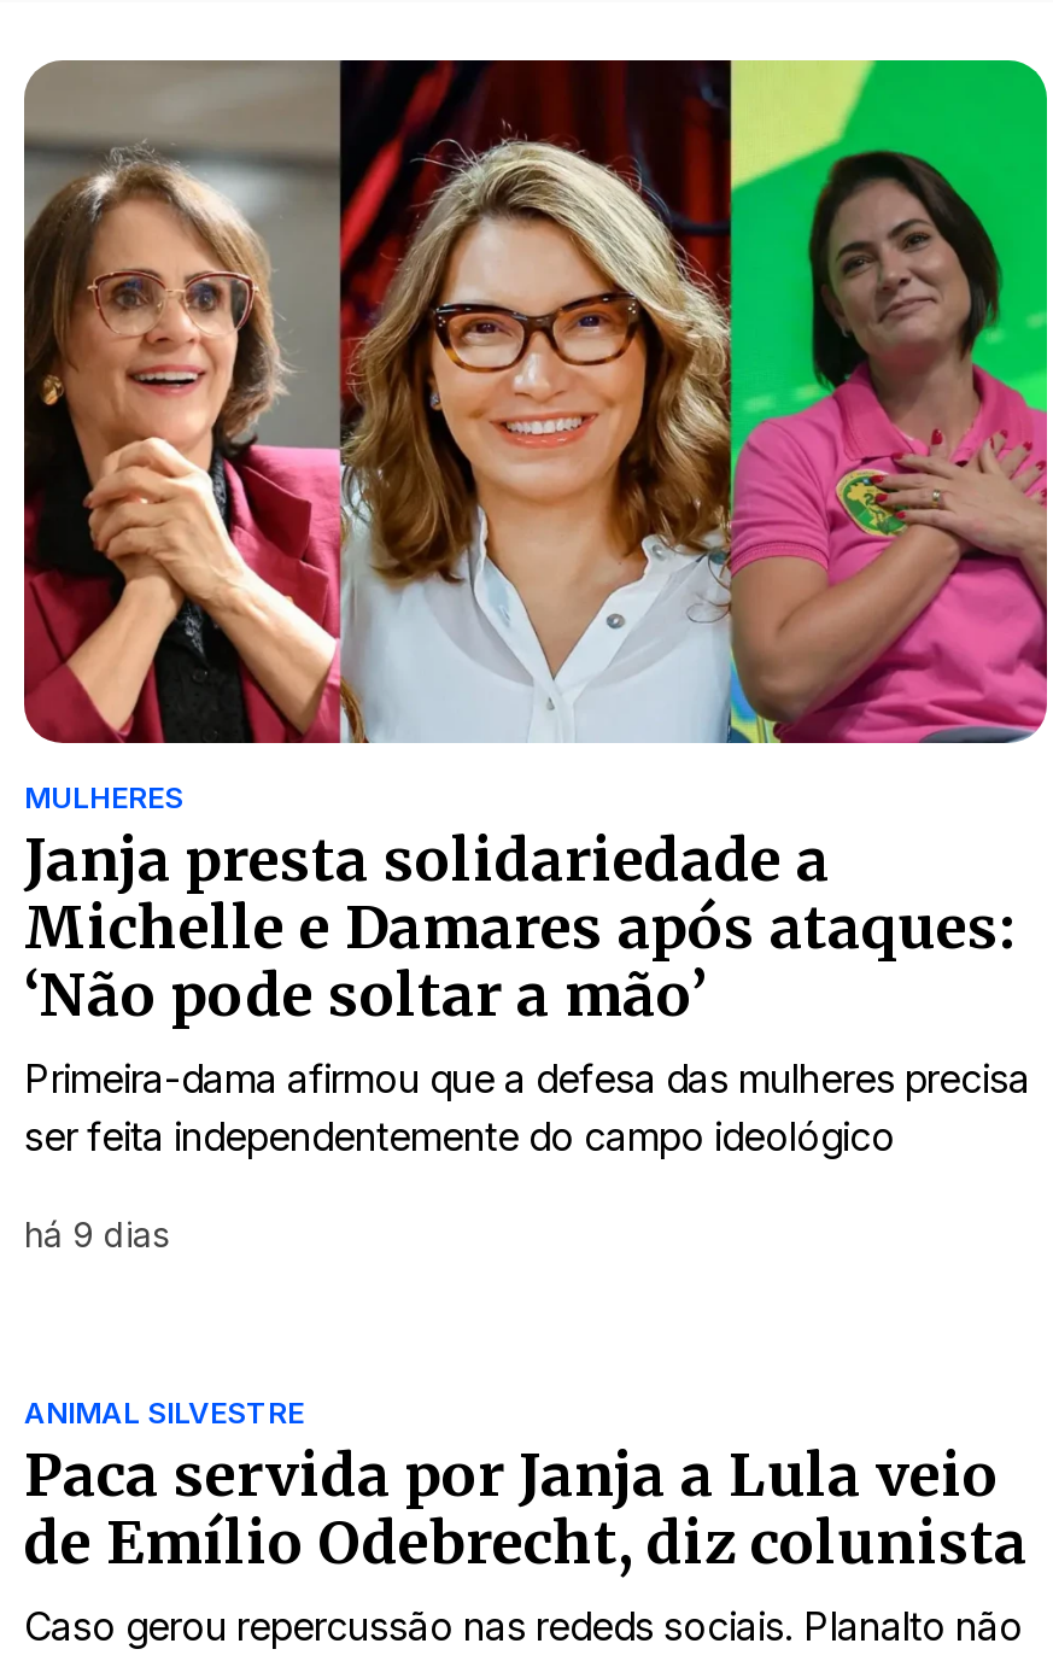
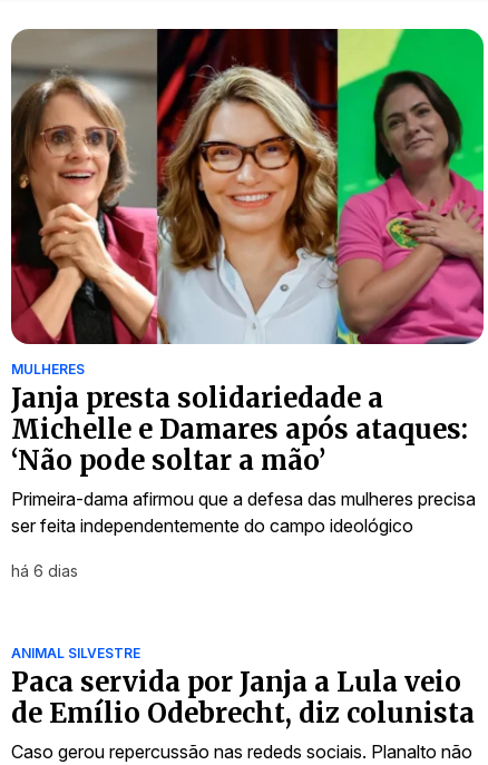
- há 9 dias
+ há 6 dias
